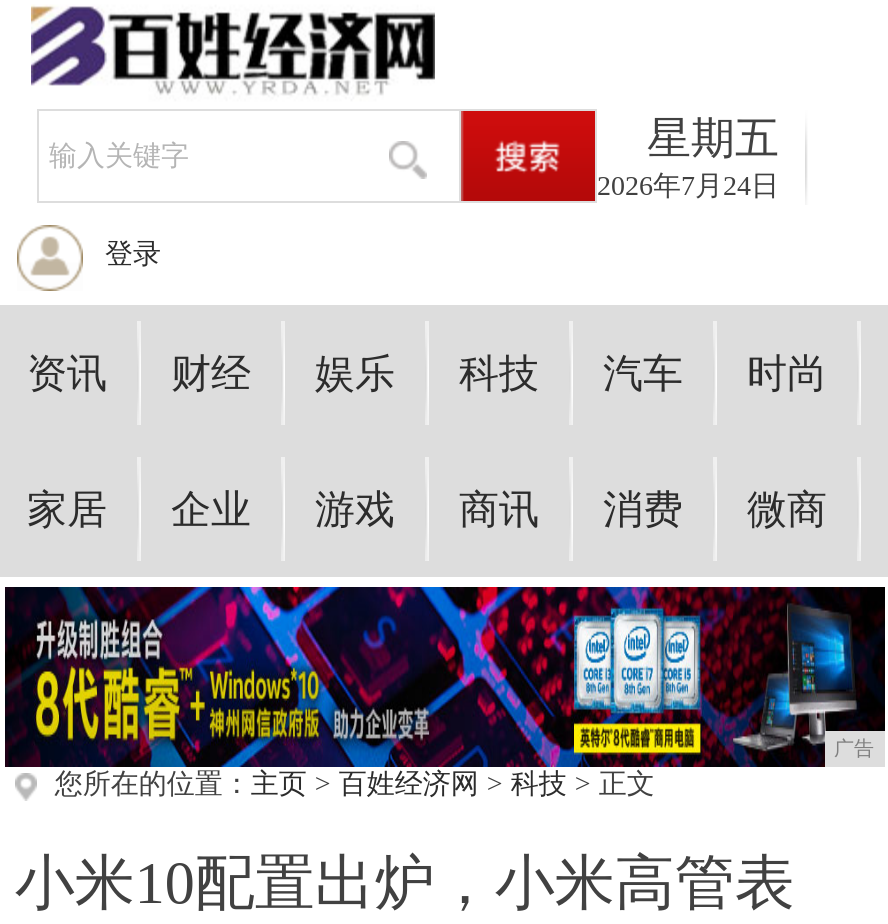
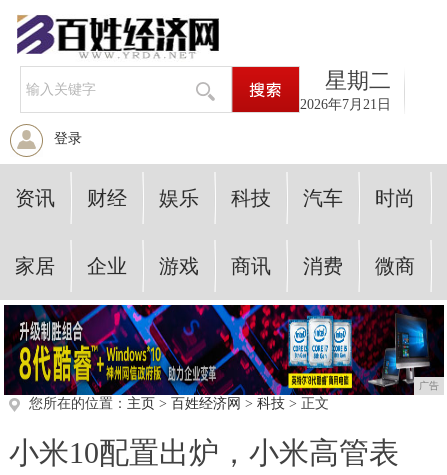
- 星期五
+ 星期二

- 2026年7月24日
+ 2026年7月21日
